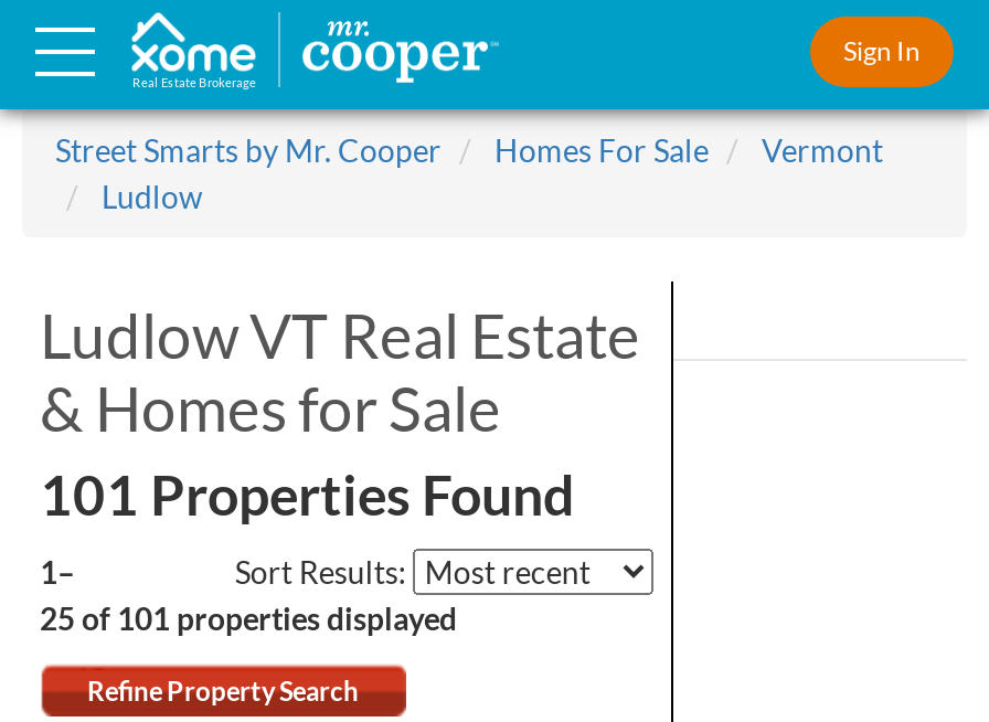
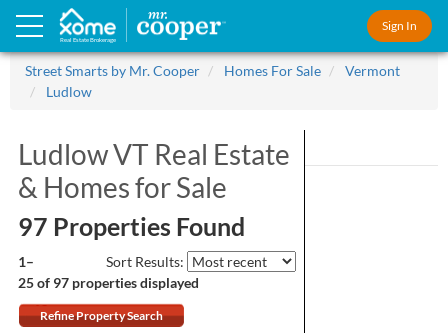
- 101 Properties Found
+ 97 Properties Found

- 25 of 101 properties displayed
+ 25 of 97 properties displayed
